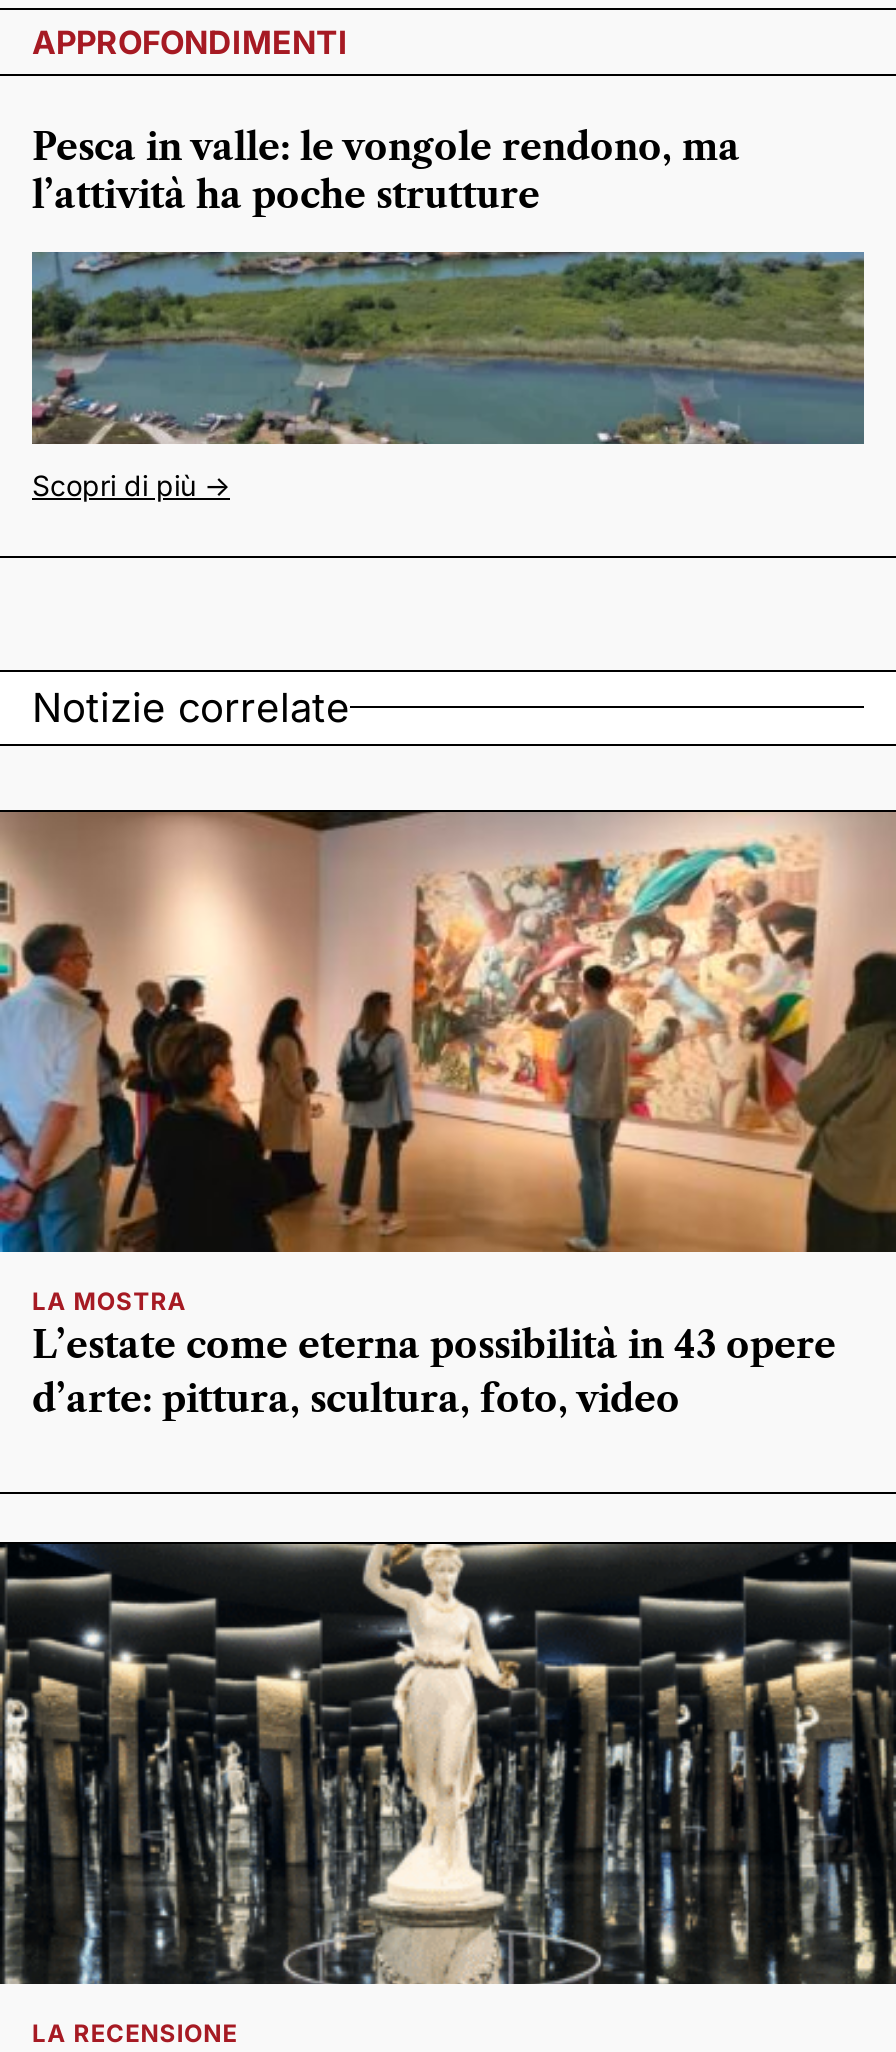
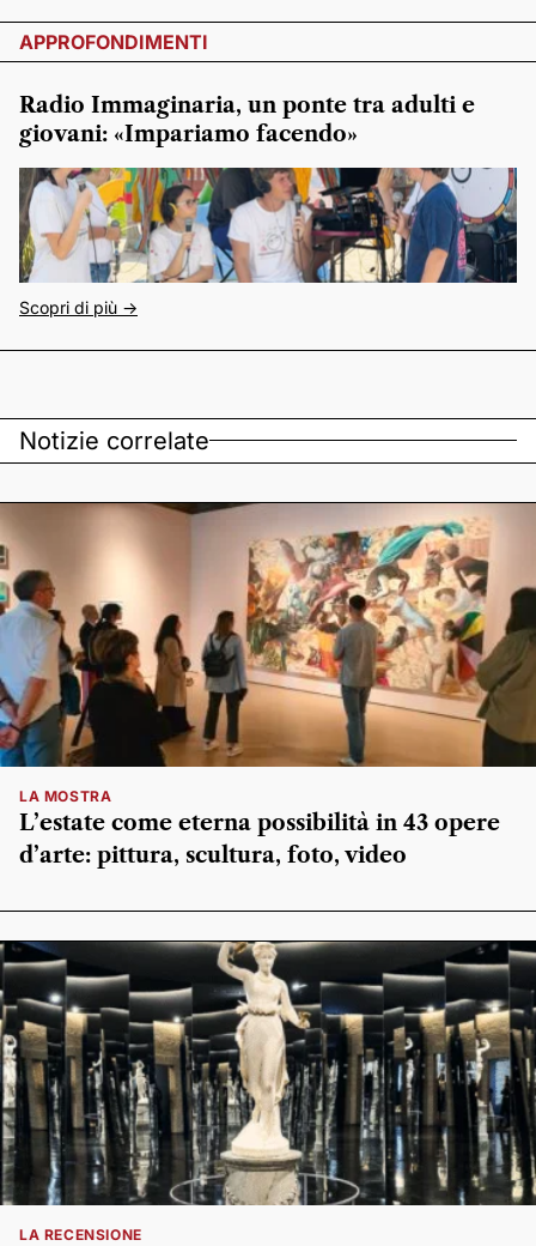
- Pesca in valle: le vongole rendono, ma
- l’attività ha poche strutture
+ Radio Immaginaria, un ponte tra adulti e
+ giovani: «Impariamo facendo»

- [image]
+ [image]
